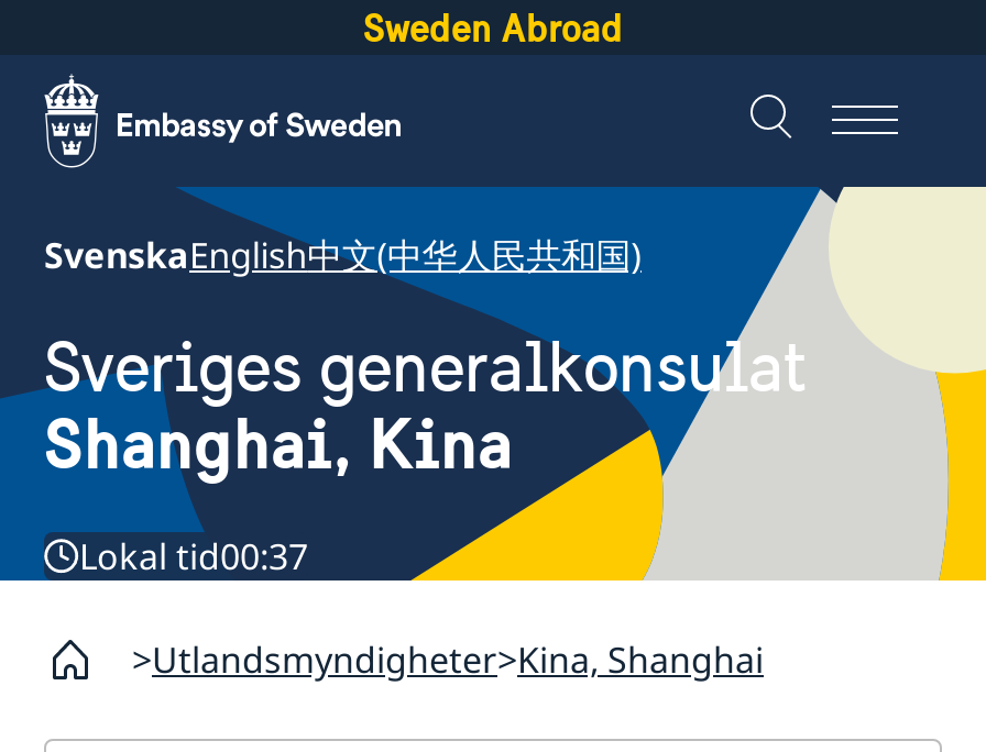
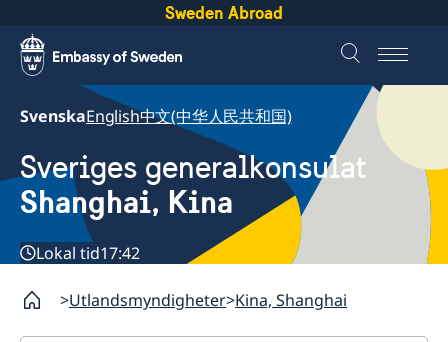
- Lokal tid00:37
+ Lokal tid17:42
